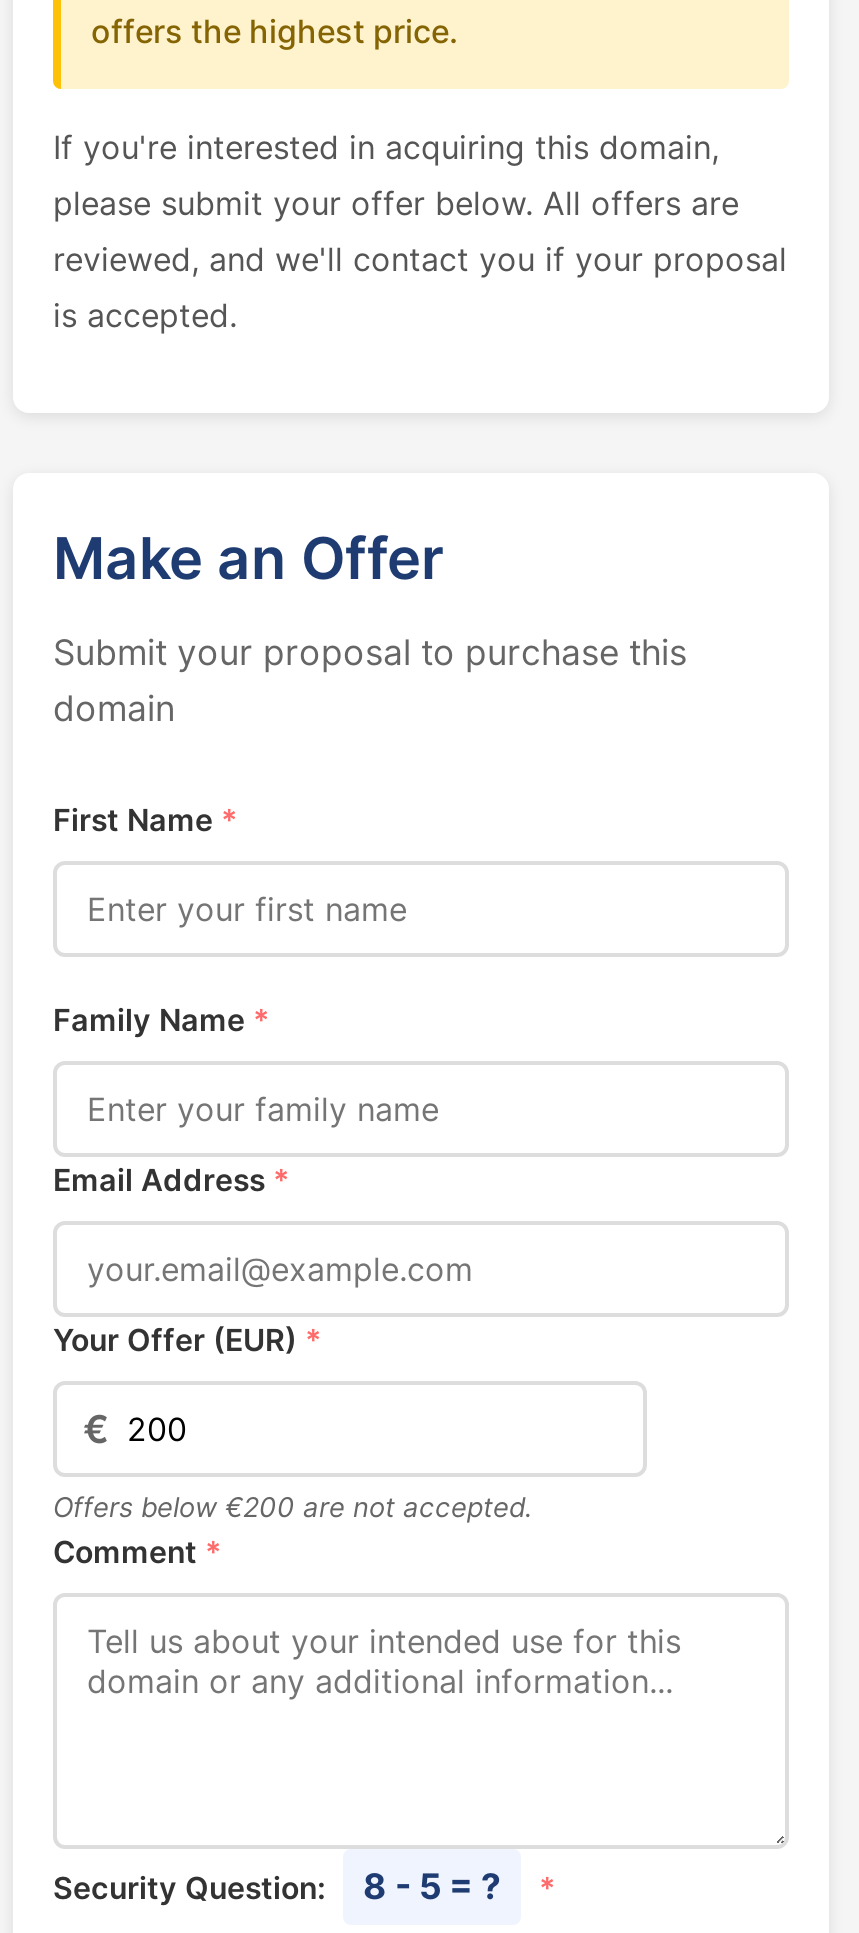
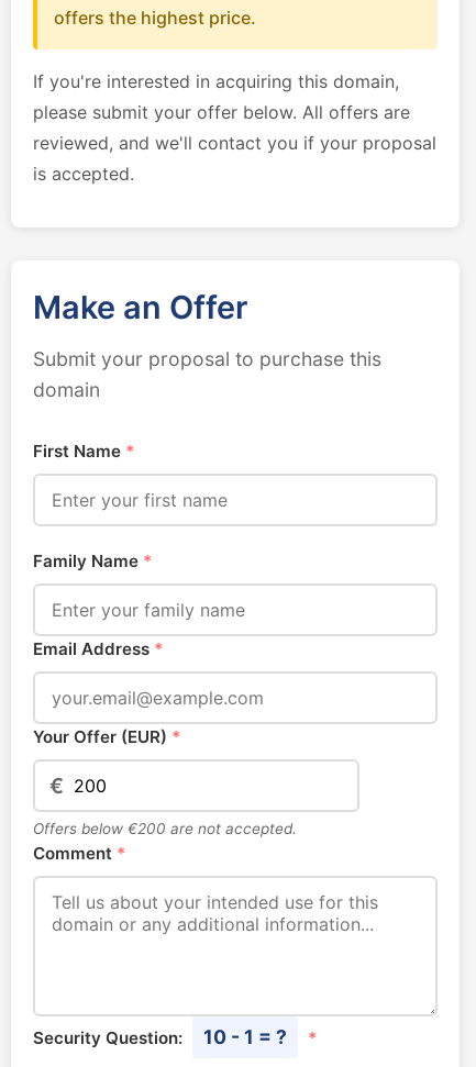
- 8 - 5 = ?
+ 10 - 1 = ?
